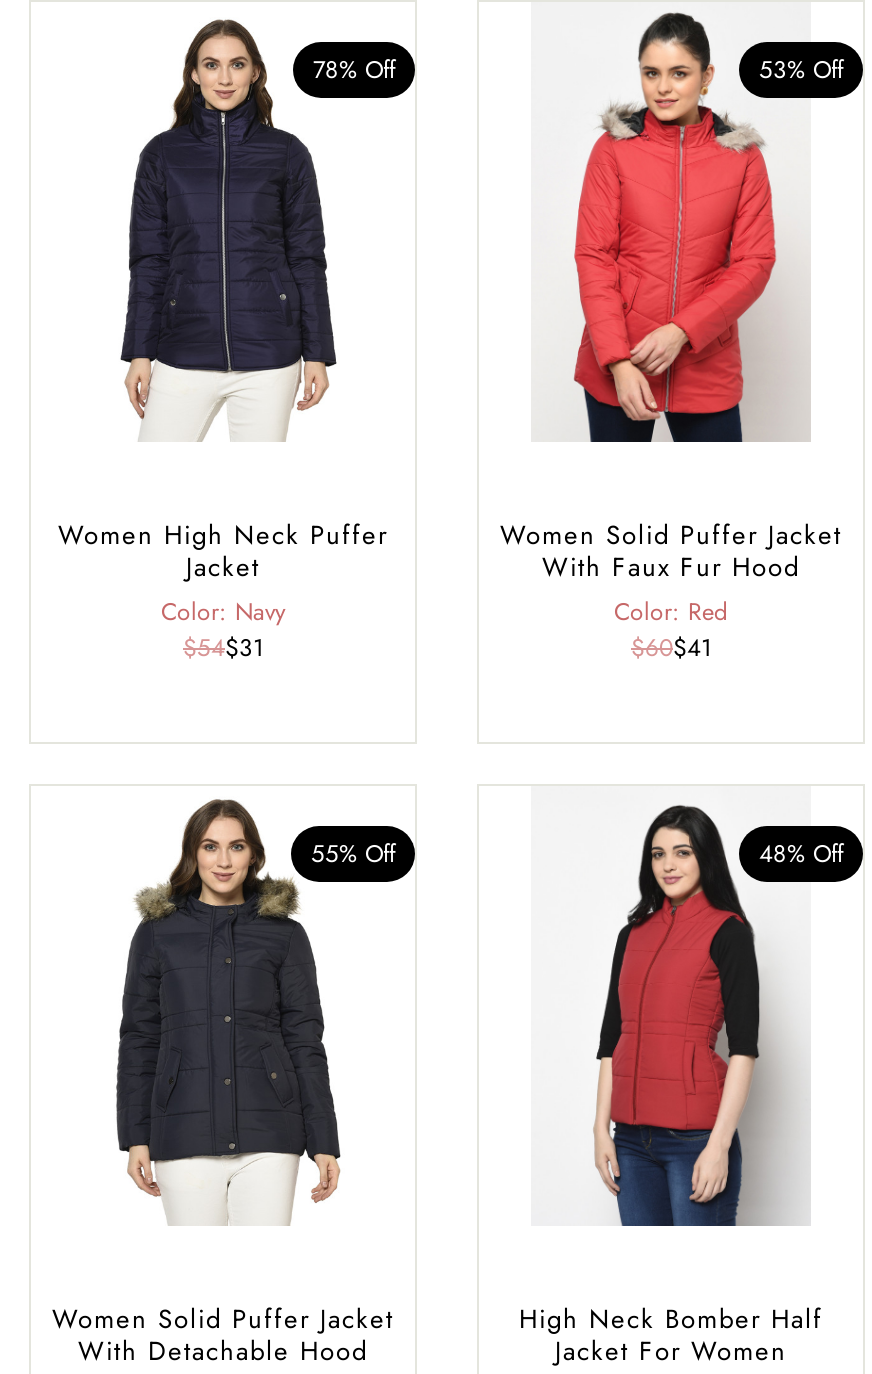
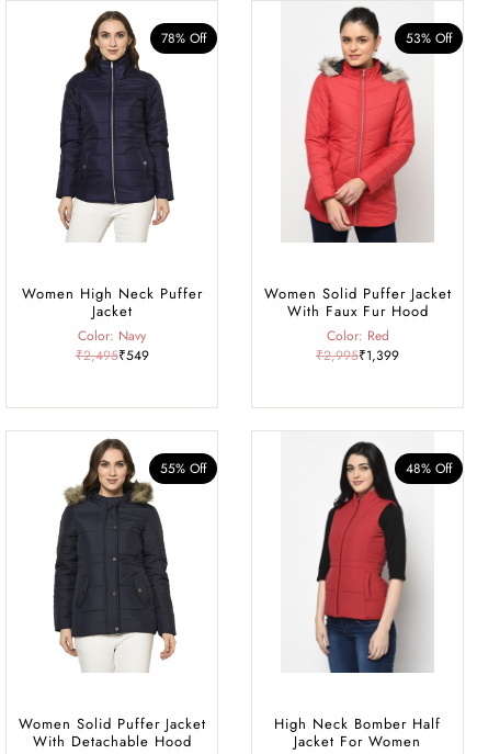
- $54 $31
+ ₹2,495 ₹549

- $60 $41
+ ₹2,995 ₹1,399
